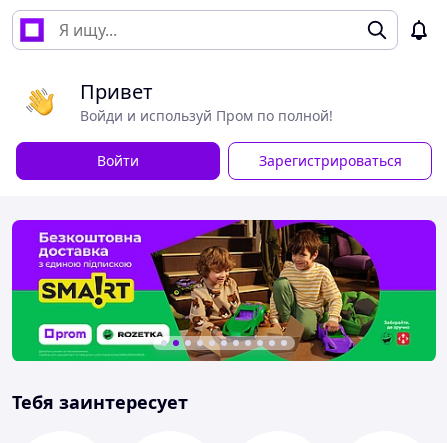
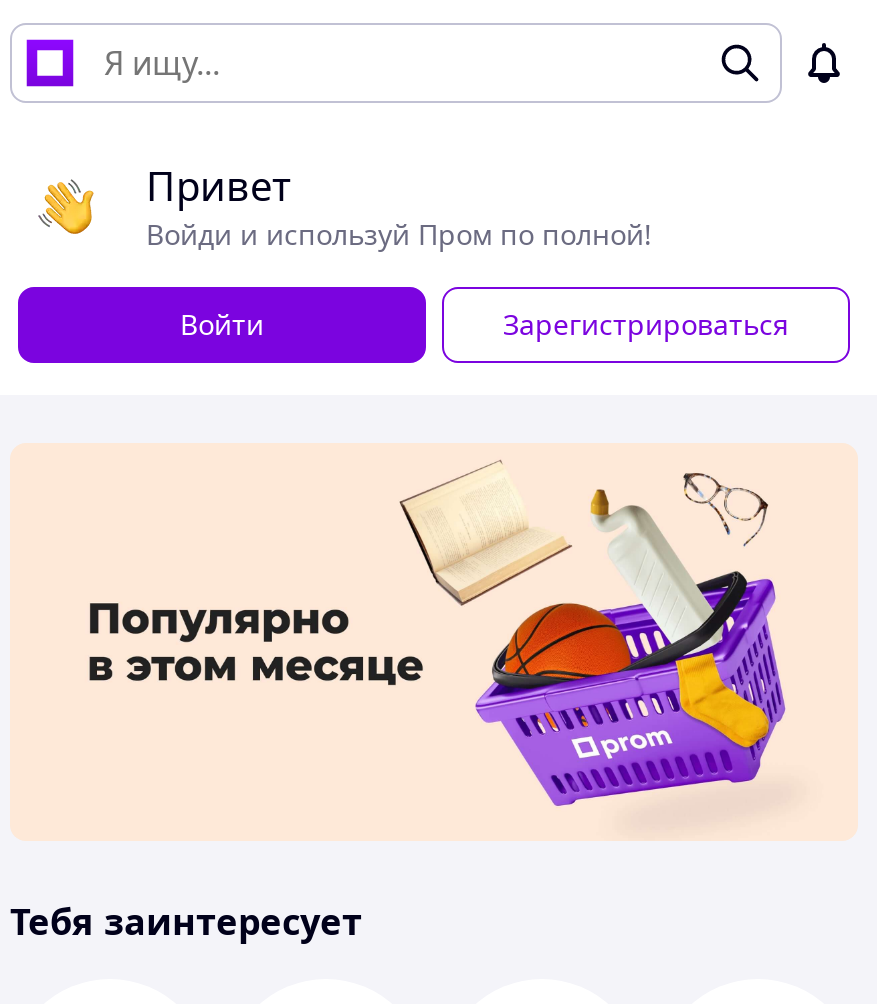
- [image]
+ [image]
